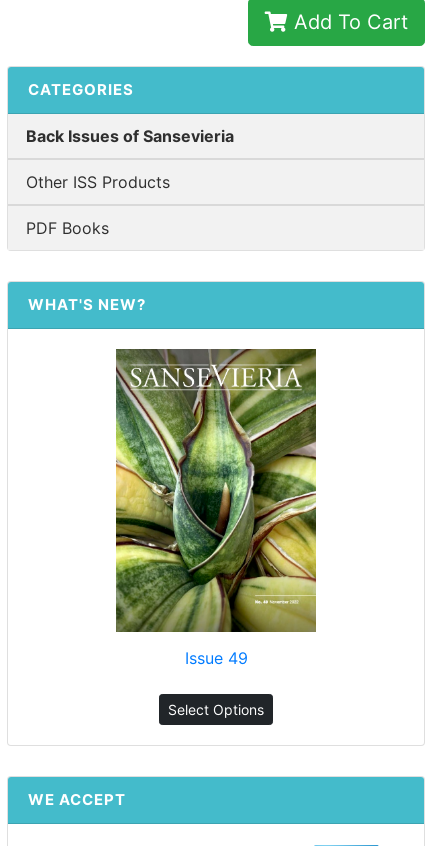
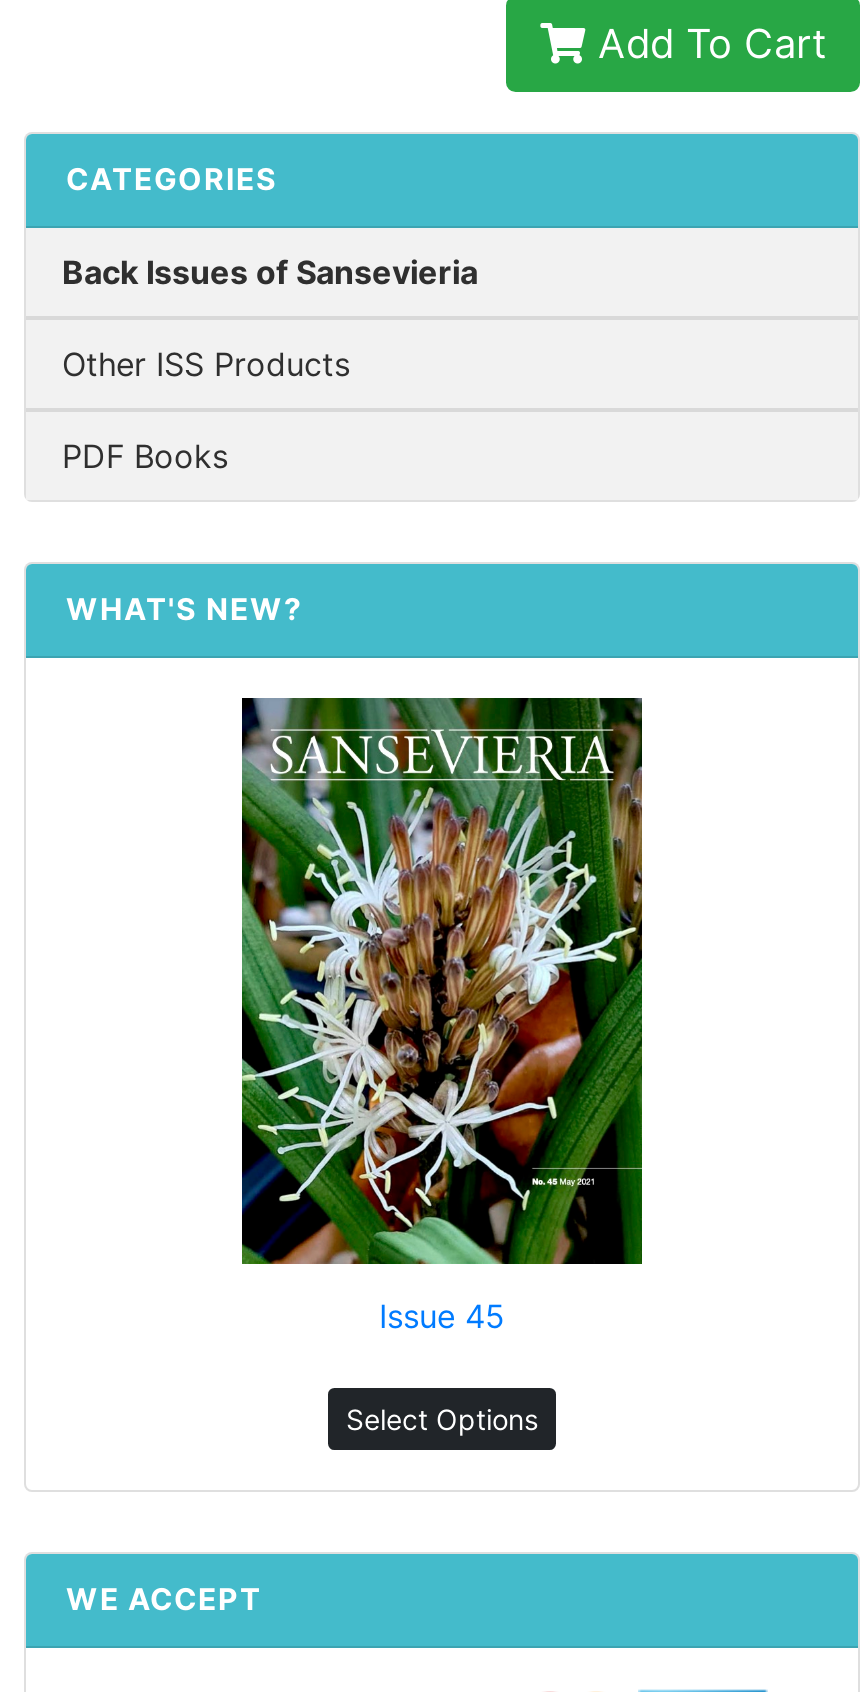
- [image]
- Issue 49
+ [image]
+ Issue 45
